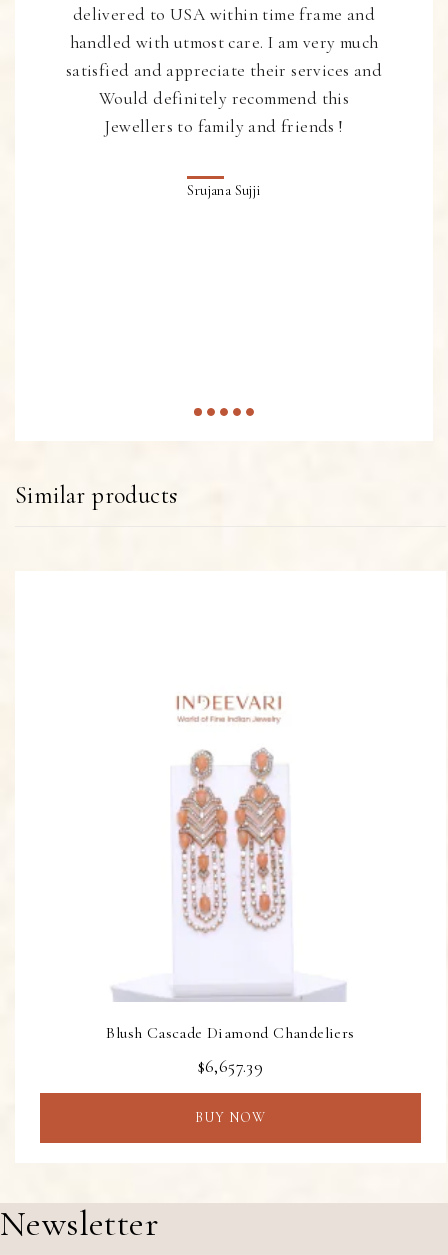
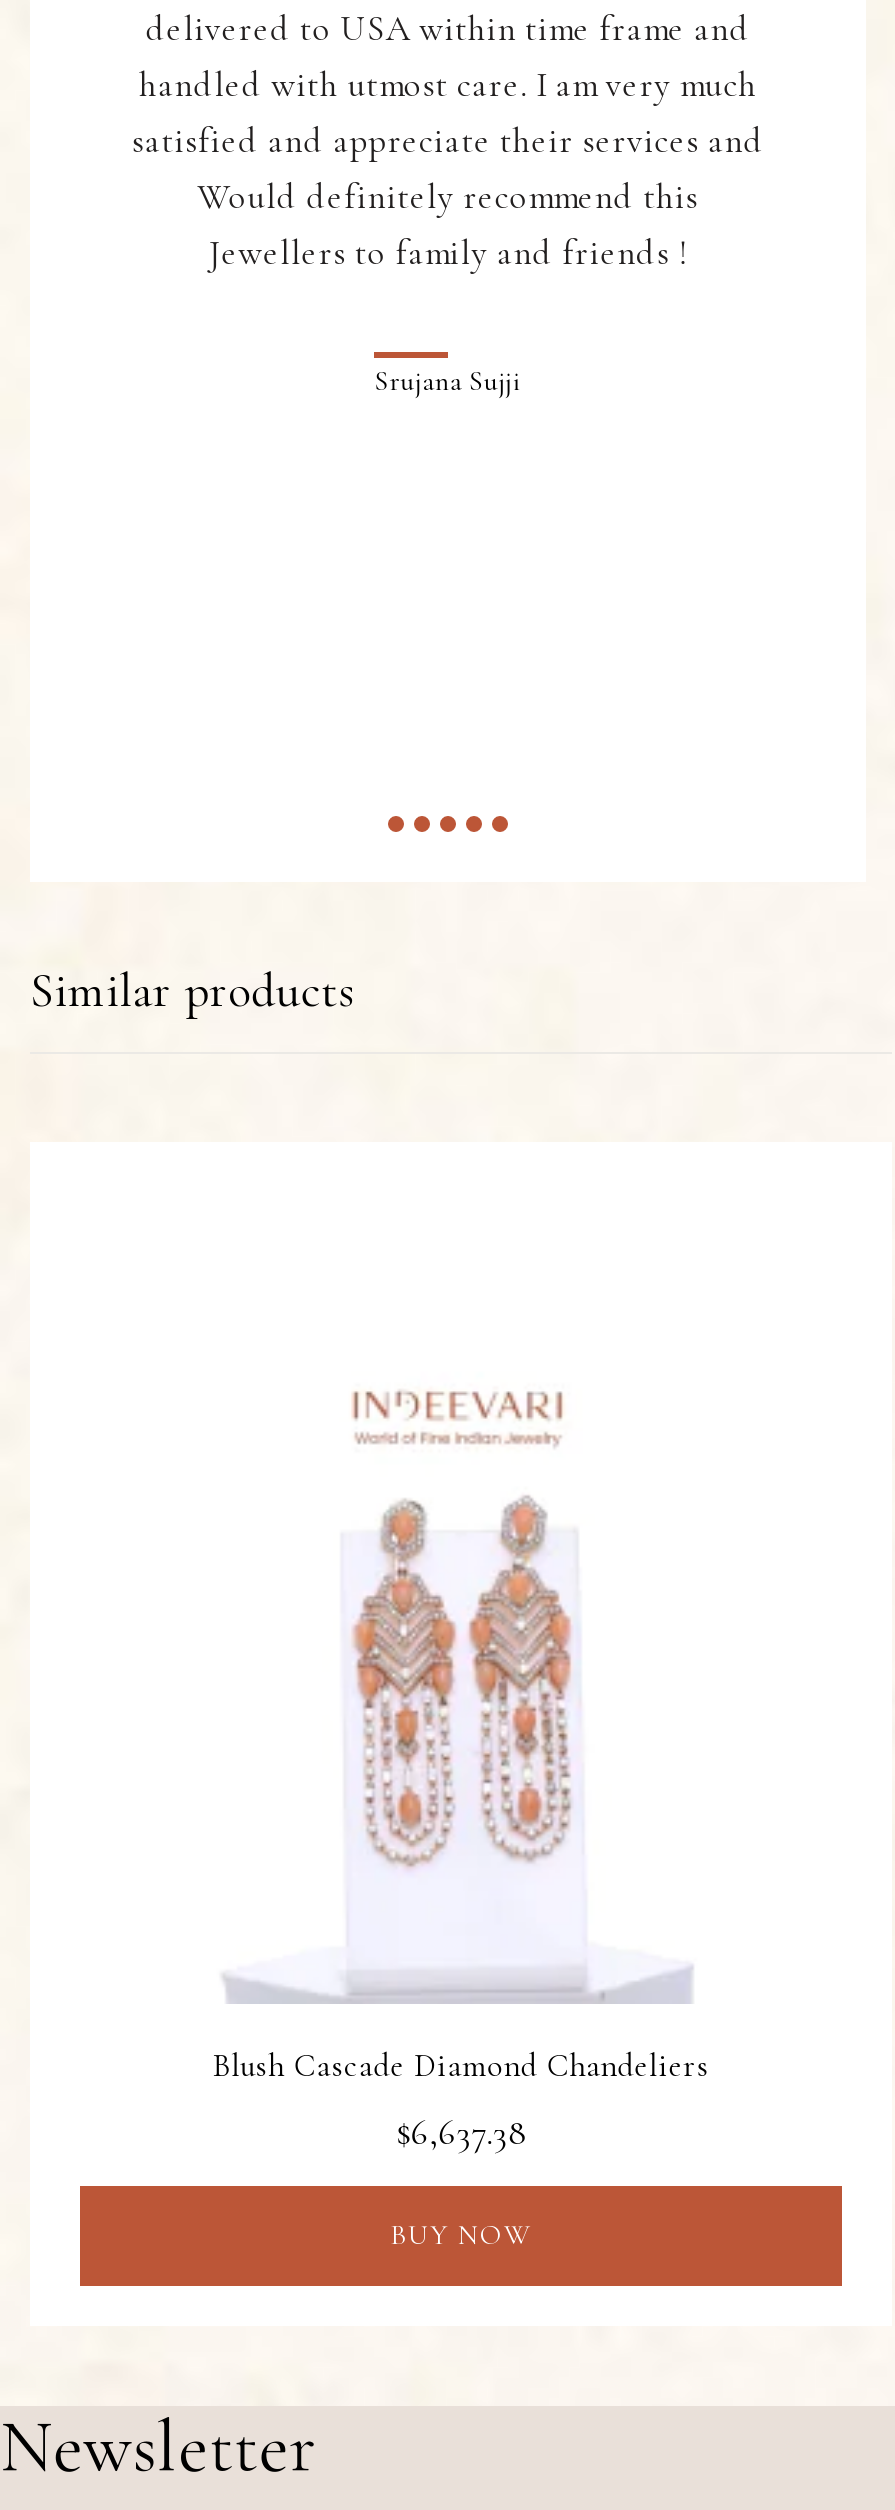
- $6,657.39
+ $6,637.38
